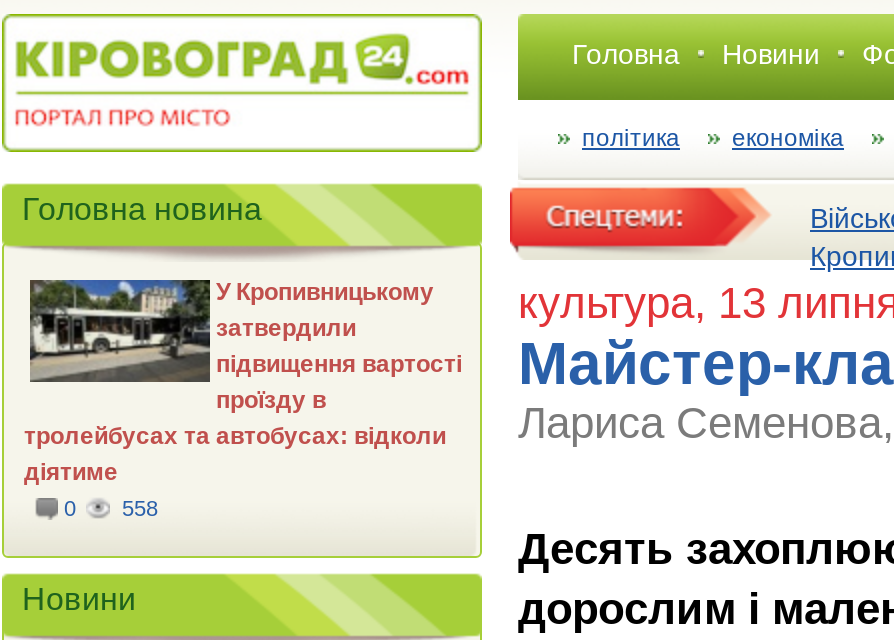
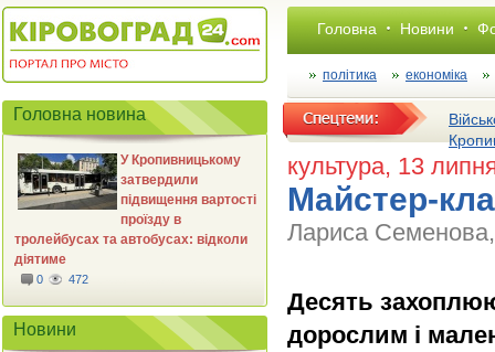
- 0 558
+ 0 472
